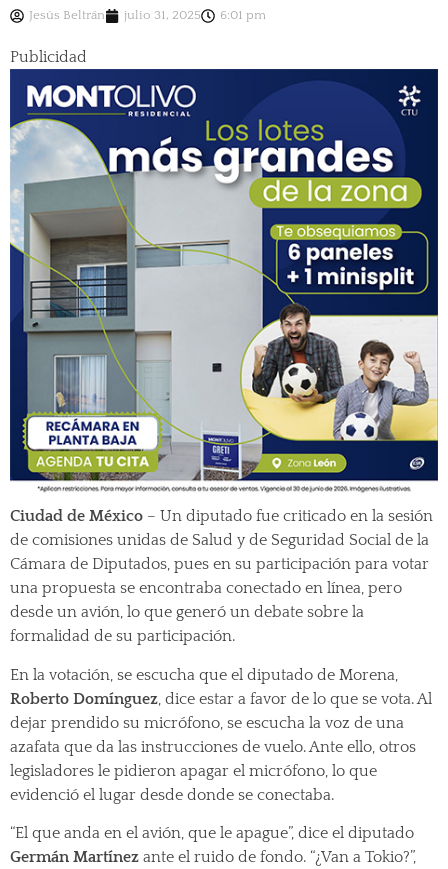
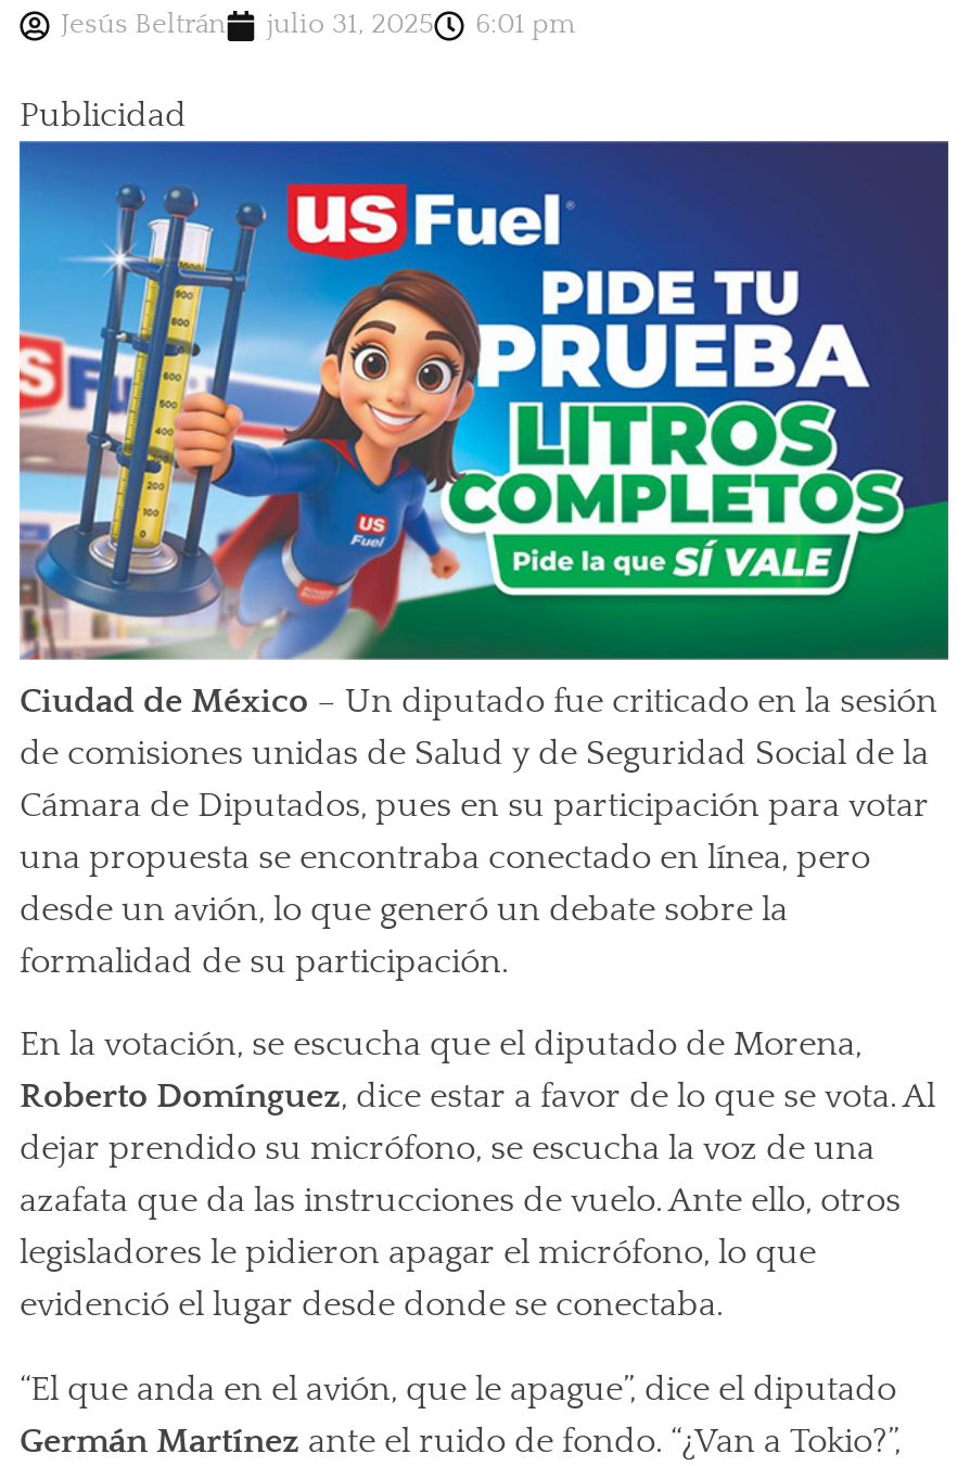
- [image]
+ [image]
